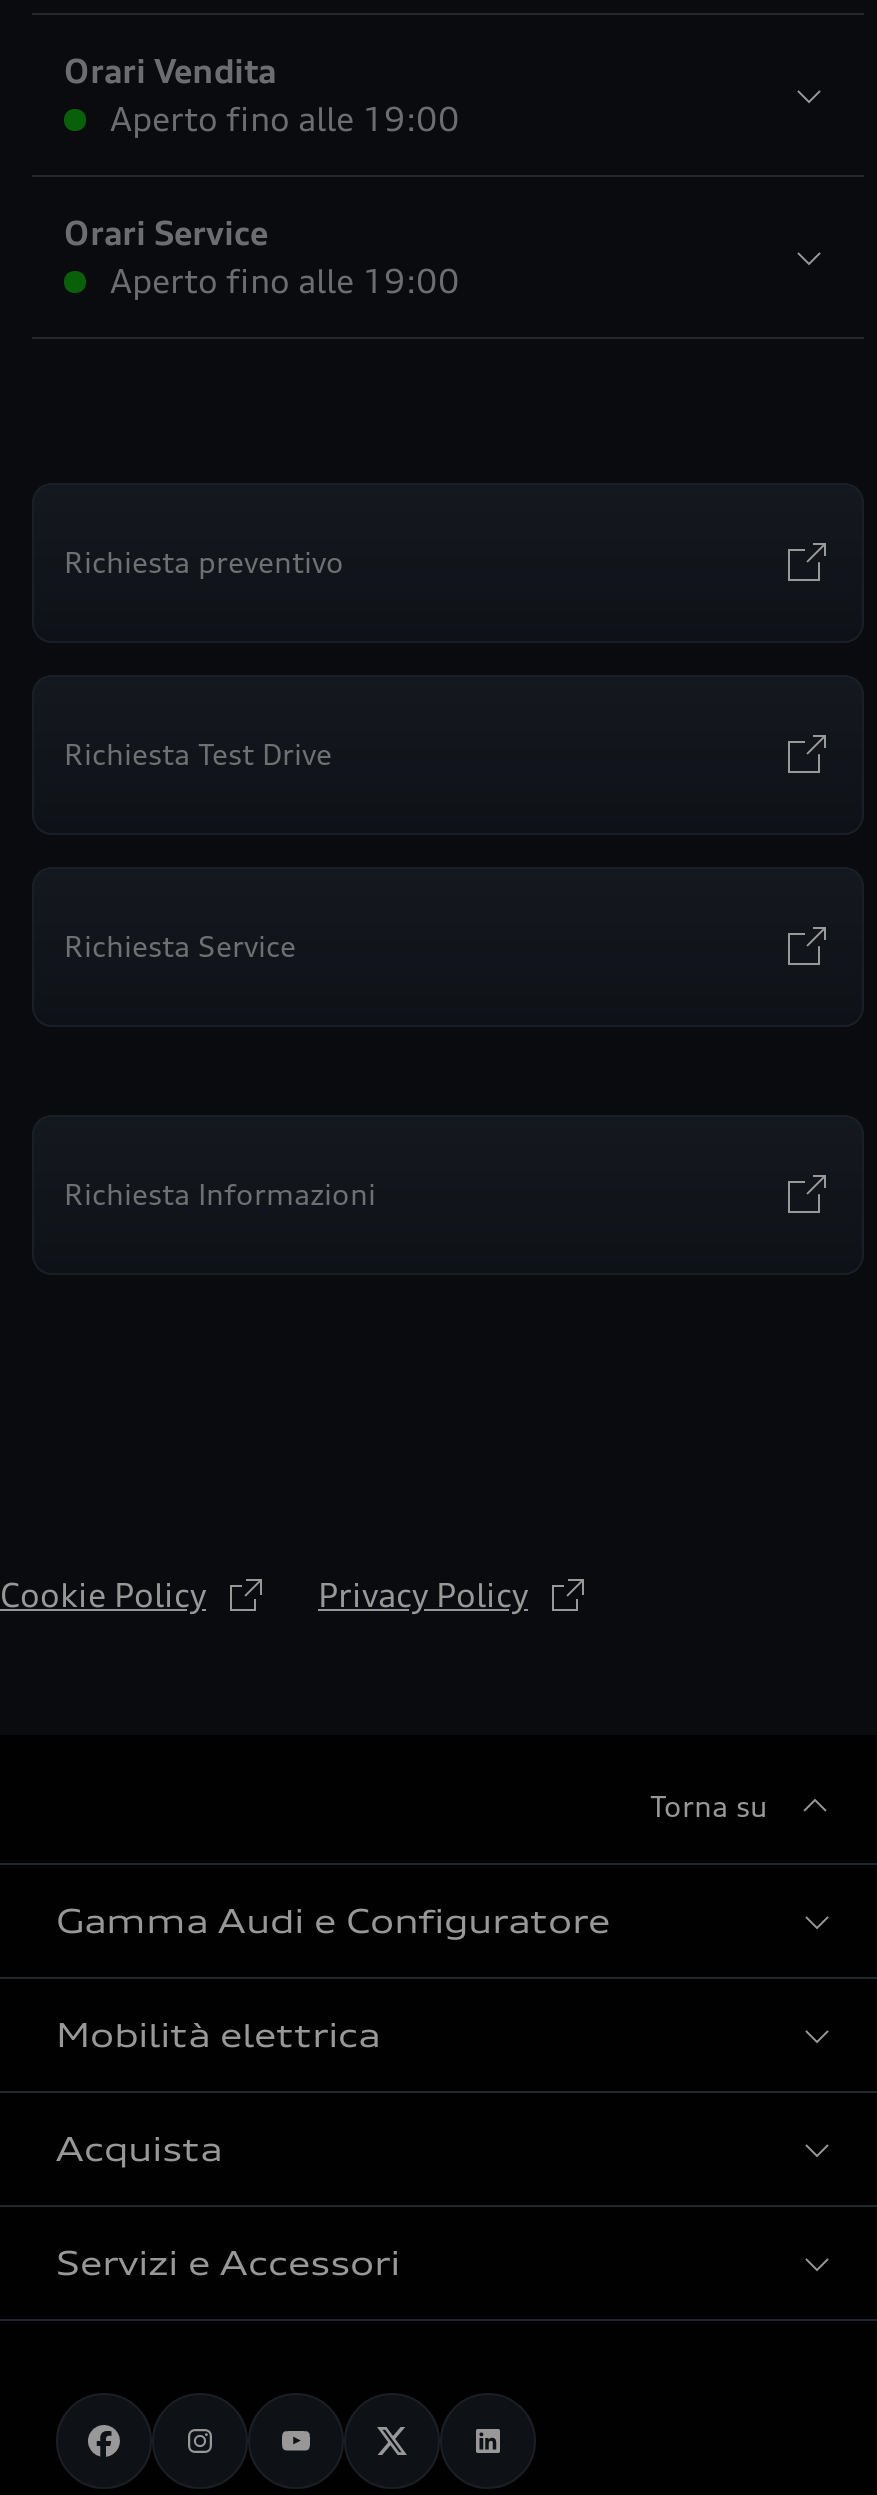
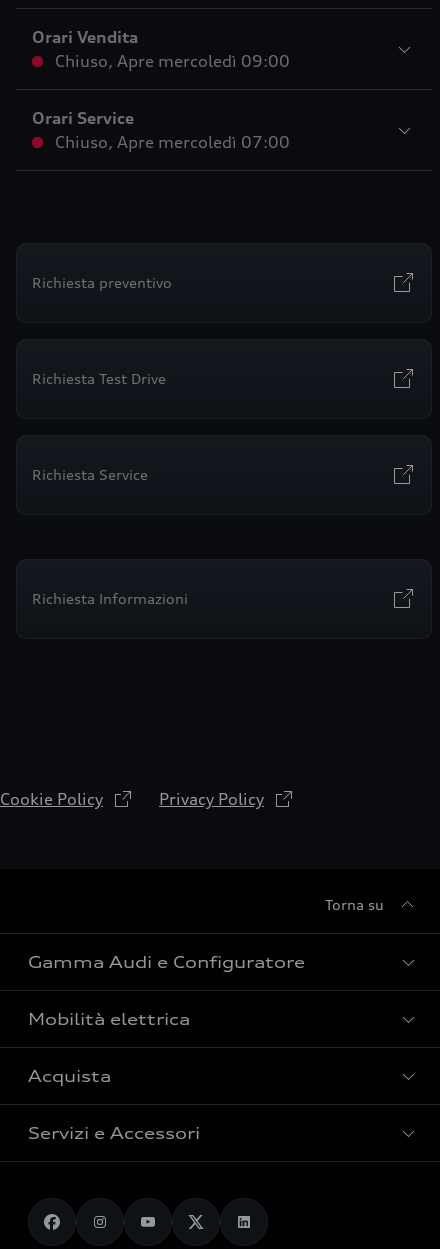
- Aperto fino alle 19:00
+ Chiuso, Apre mercoledì 09:00

- Aperto fino alle 19:00
+ Chiuso, Apre mercoledì 07:00
